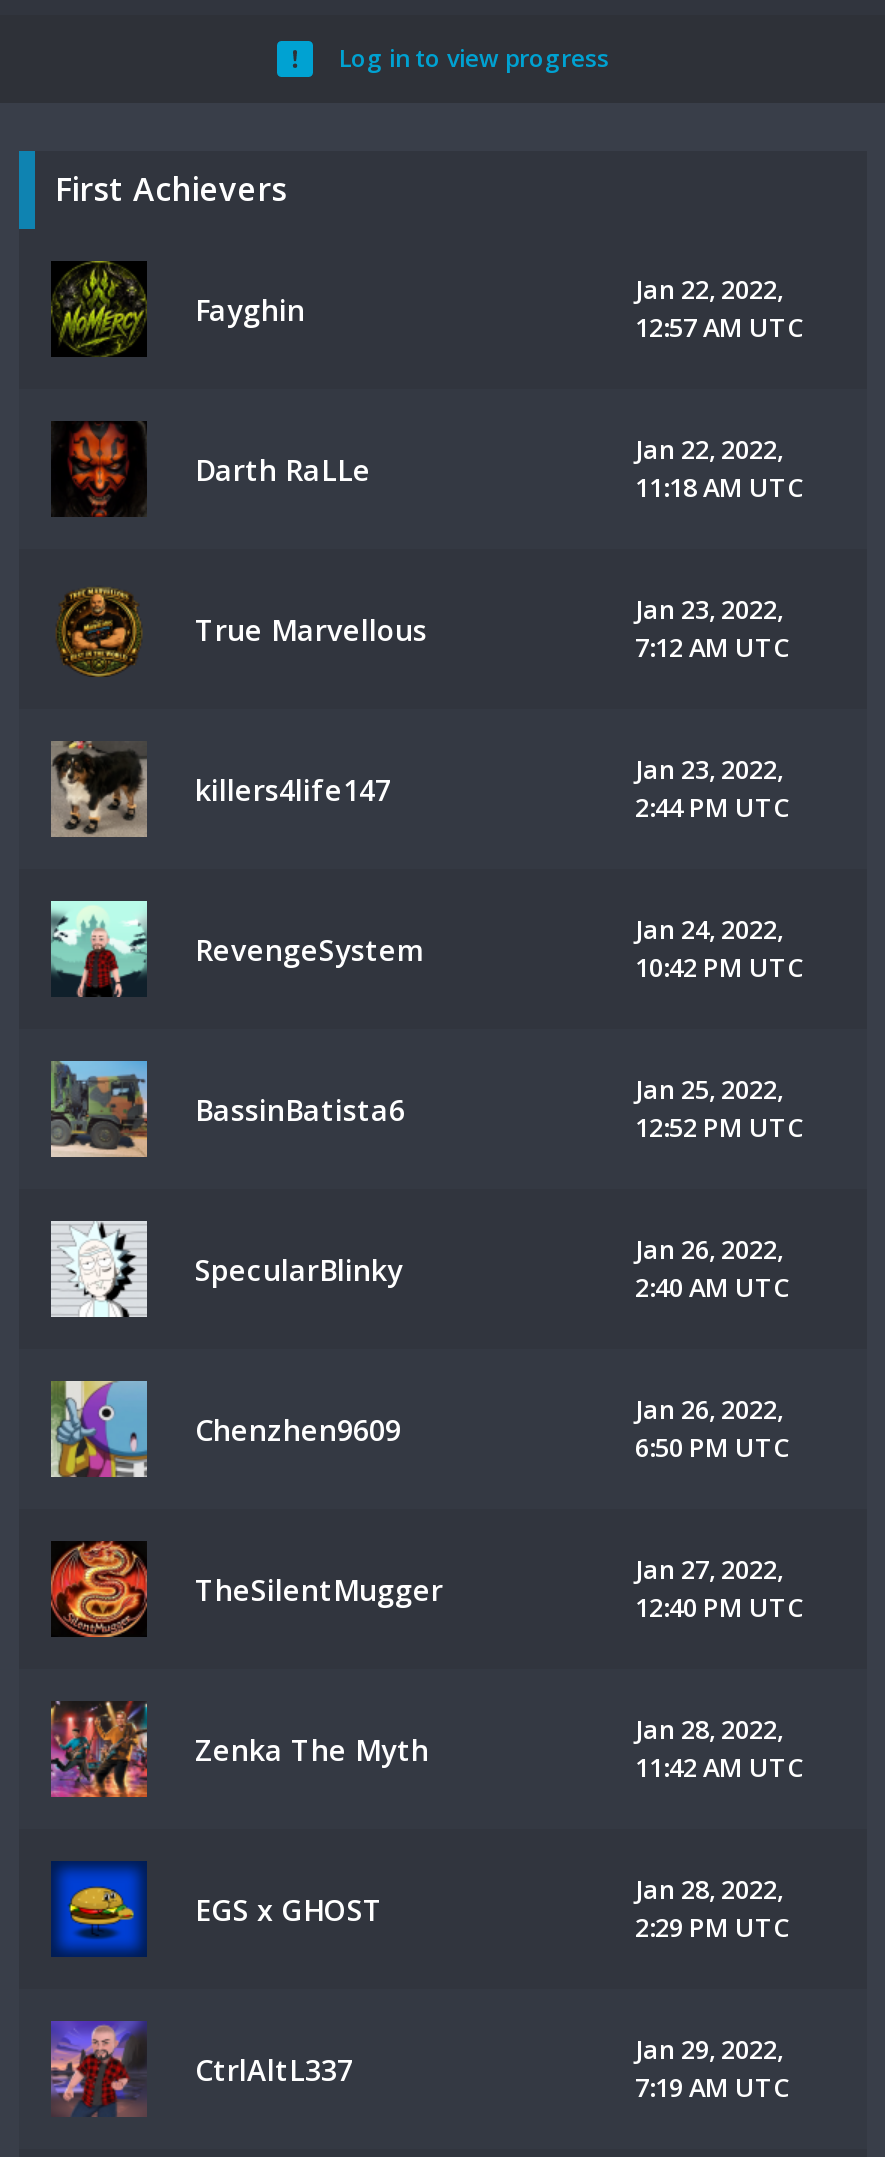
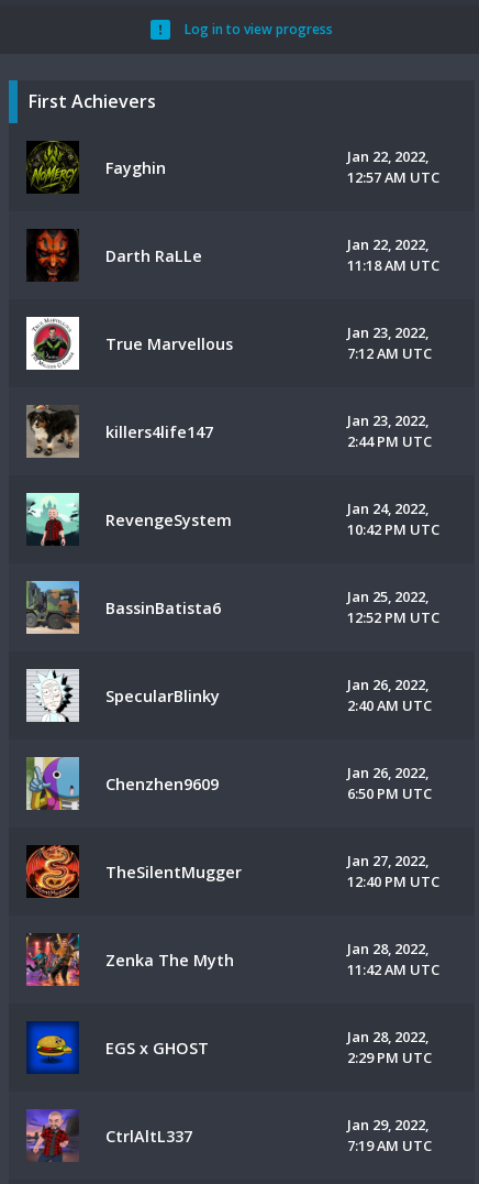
- [image]
+ [image]
